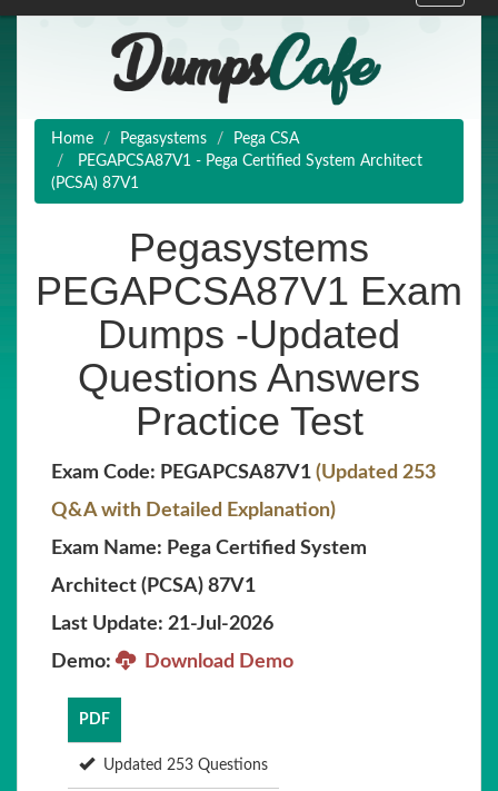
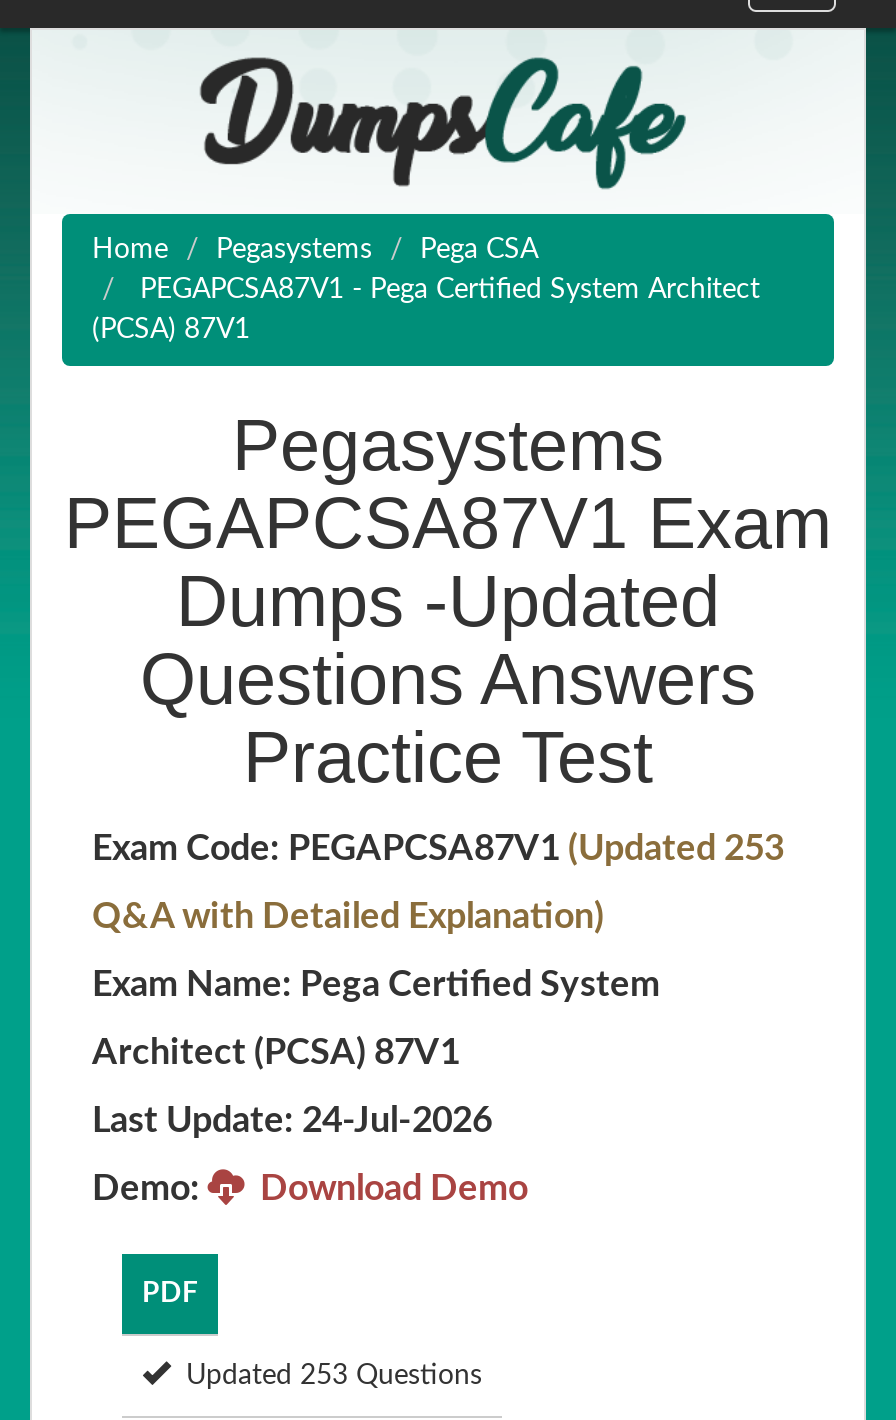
- Last Update: 21-Jul-2026
+ Last Update: 24-Jul-2026
